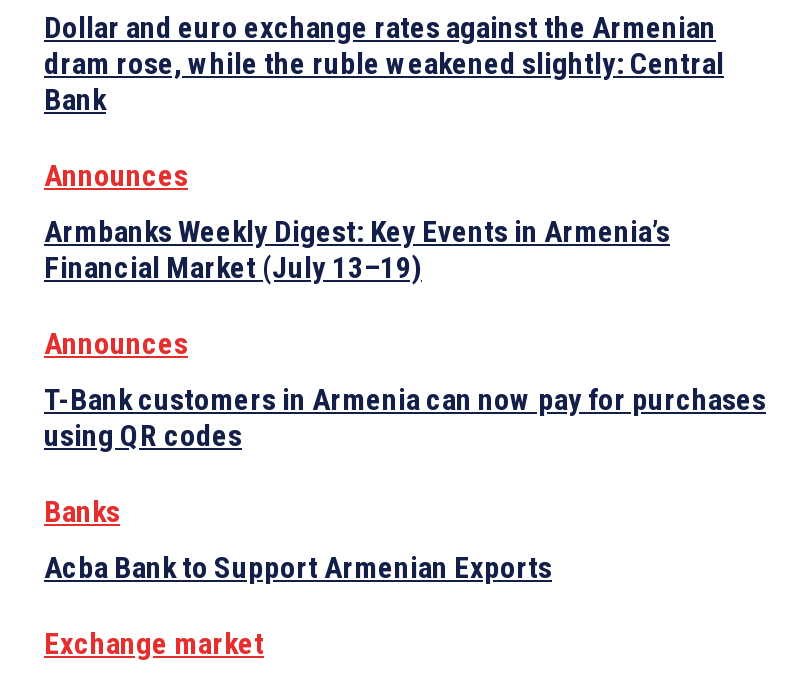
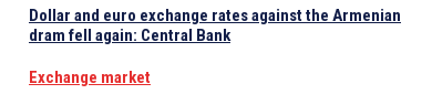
- dram rose, while the ruble weakened slightly: Central
- Bank
- Announces
- Armbanks Weekly Digest: Key Events in Armenia’s
- Financial Market (July 13–19)
- Announces
- T-Bank customers in Armenia can now pay for purchases
- using QR codes
- Banks
- Acba Bank to Support Armenian Exports
+ dram fell again: Central Bank
